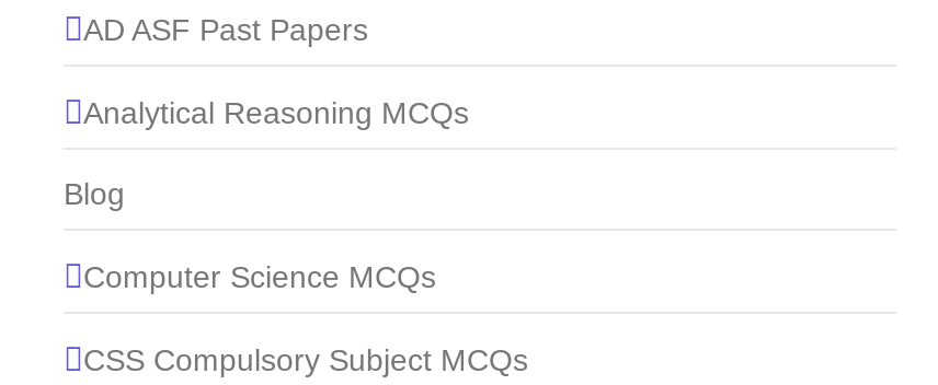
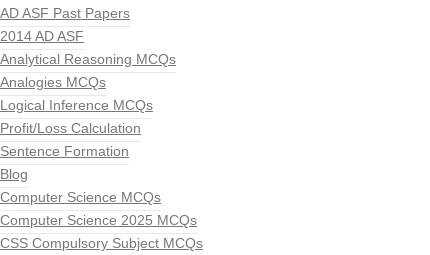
+ 2014 AD ASF

+ Analogies MCQs
+ Logical Inference MCQs
+ Profit/Loss Calculation
+ Sentence Formation

+ Computer Science 2025 MCQs
